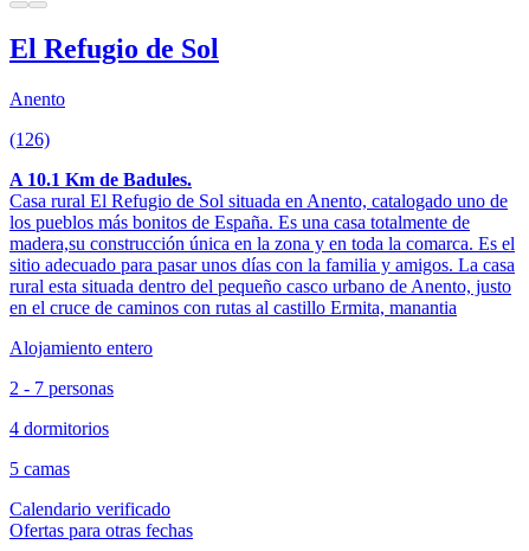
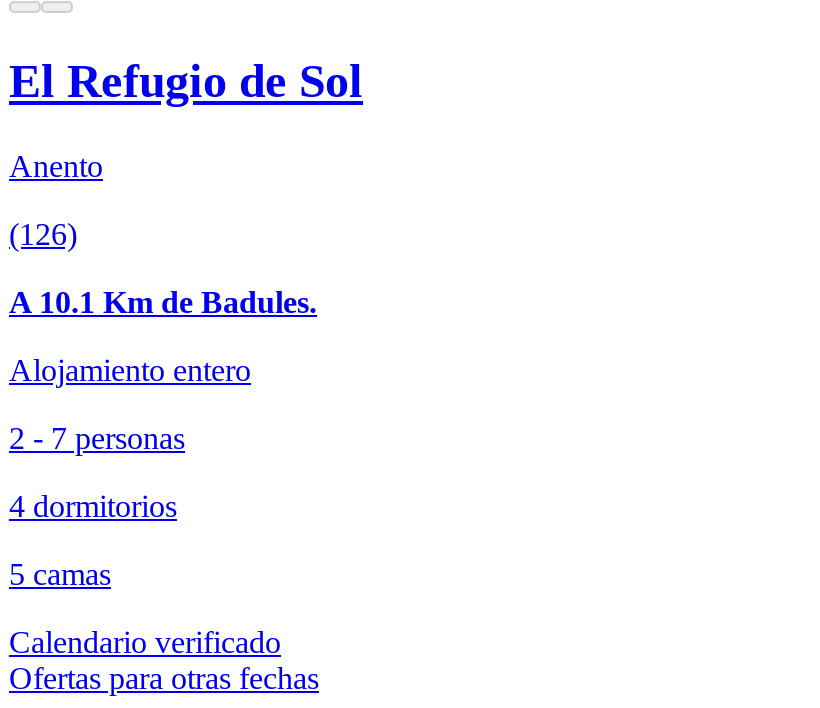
- Casa rural El Refugio de Sol situada en Anento, catalogado uno de
- los pueblos más bonitos de España. Es una casa totalmente de
- madera,su construcción única en la zona y en toda la comarca. Es el
- sitio adecuado para pasar unos días con la familia y amigos. La casa
- rural esta situada dentro del pequeño casco urbano de Anento, justo
- en el cruce de caminos con rutas al castillo Ermita, manantia
